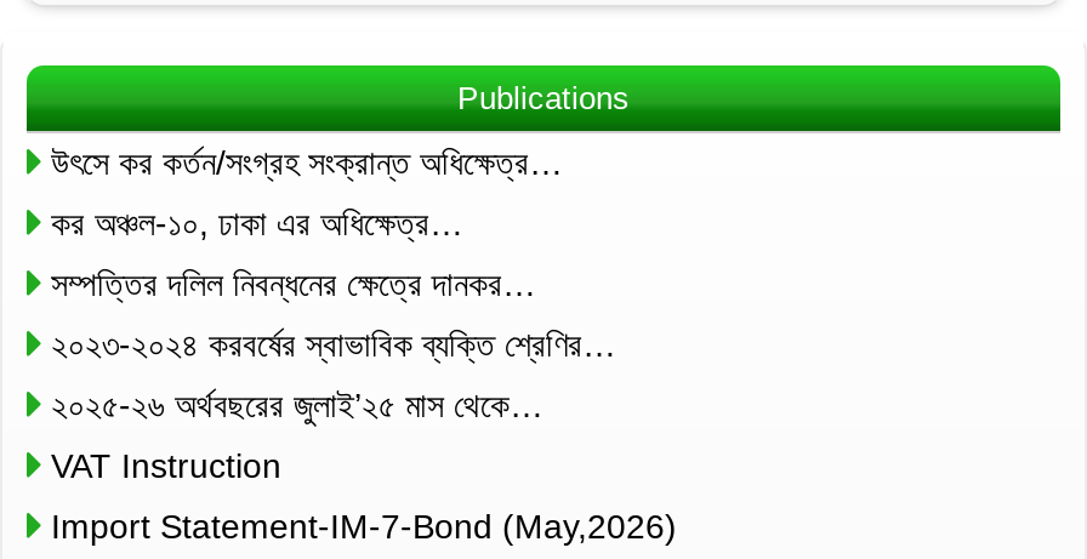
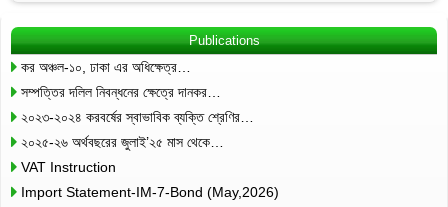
- উৎসে কর কর্তন/সংগ্রহ সংক্রান্ত অধিক্ষেত্র…
